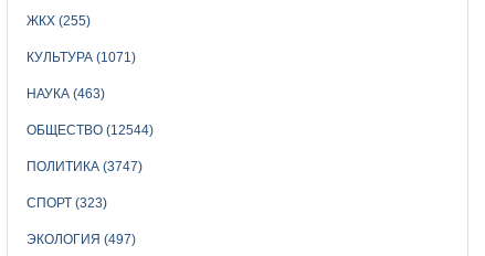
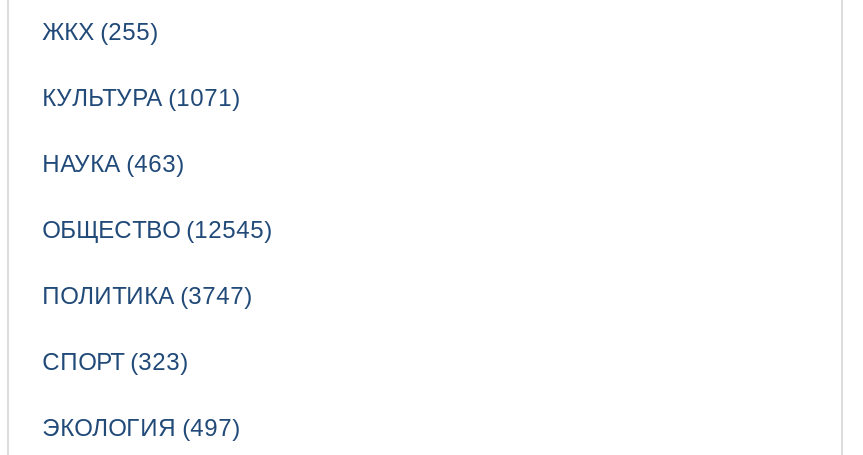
- ОБЩЕСТВО (12544)
+ ОБЩЕСТВО (12545)
